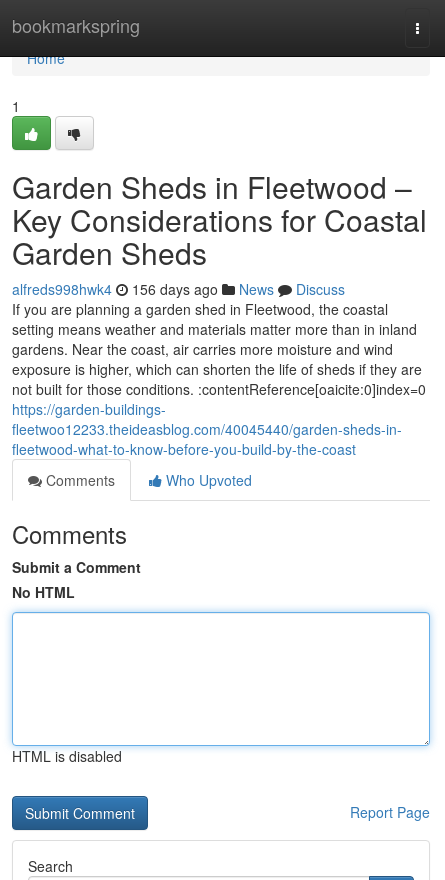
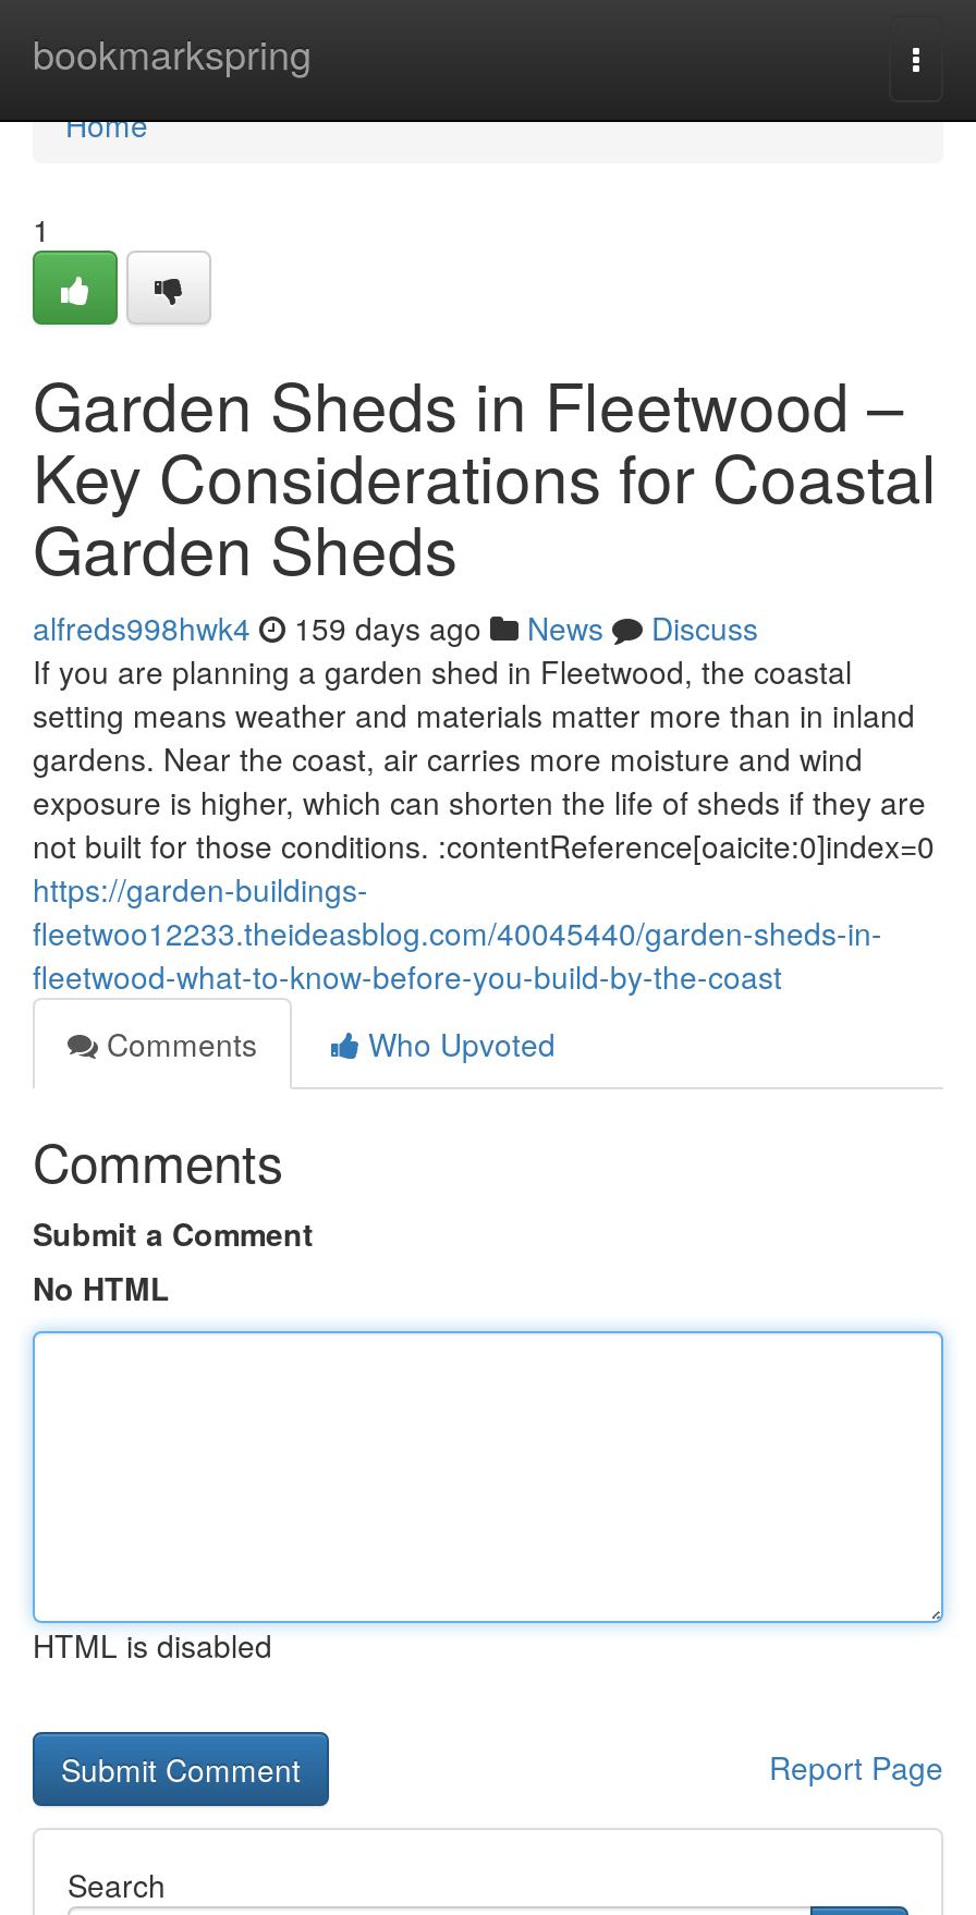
- alfreds998hwk4 156 days ago News Discuss
+ alfreds998hwk4 159 days ago News Discuss
